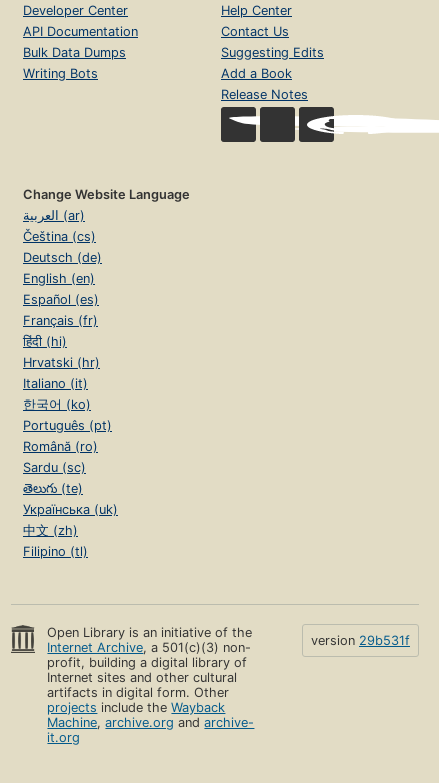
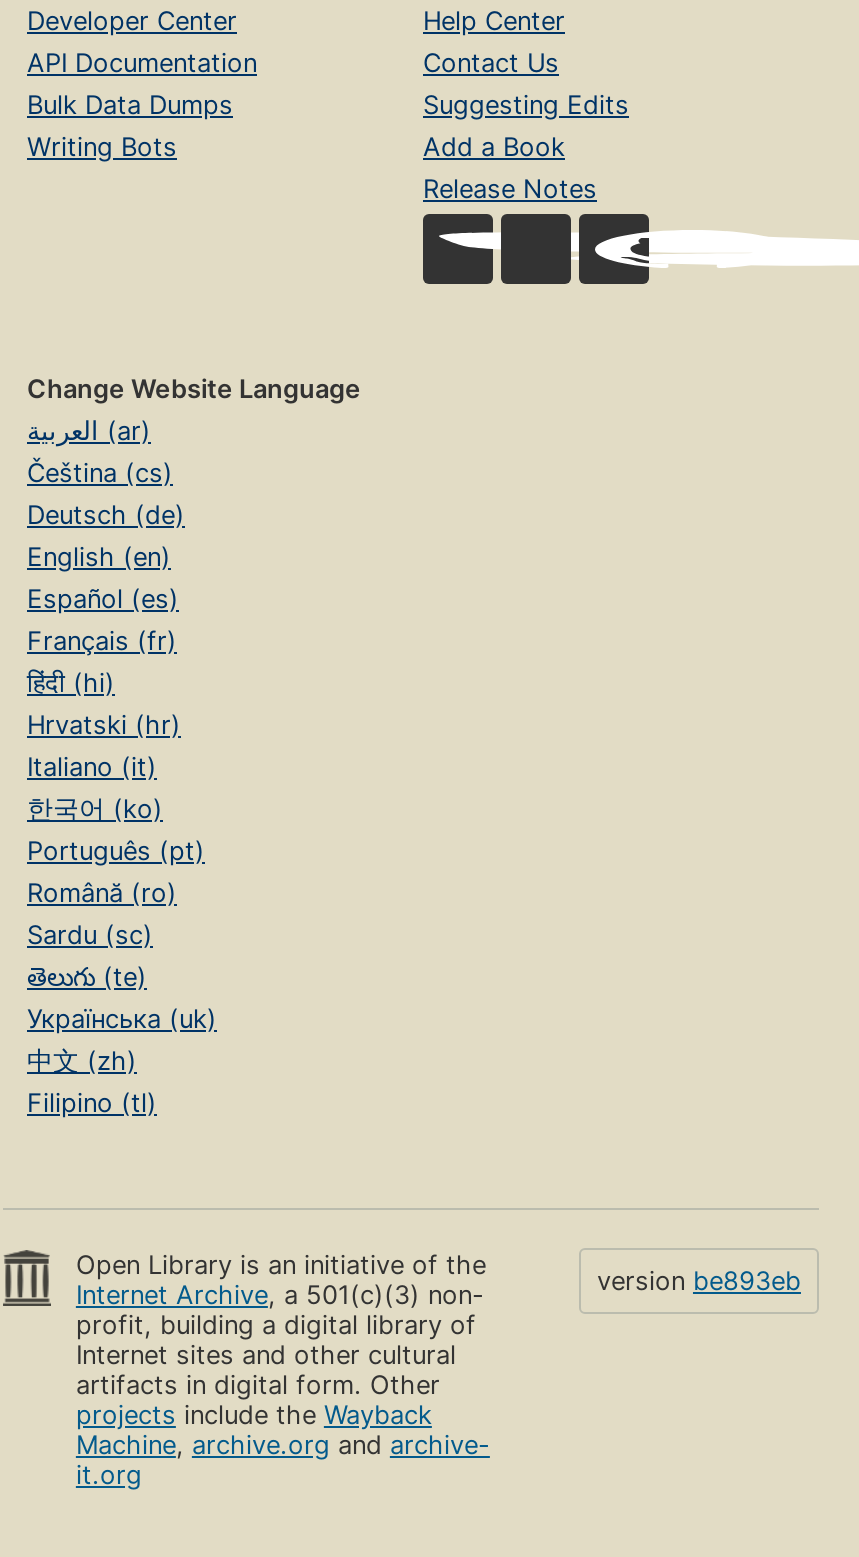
- version 29b531f
+ version be893eb
